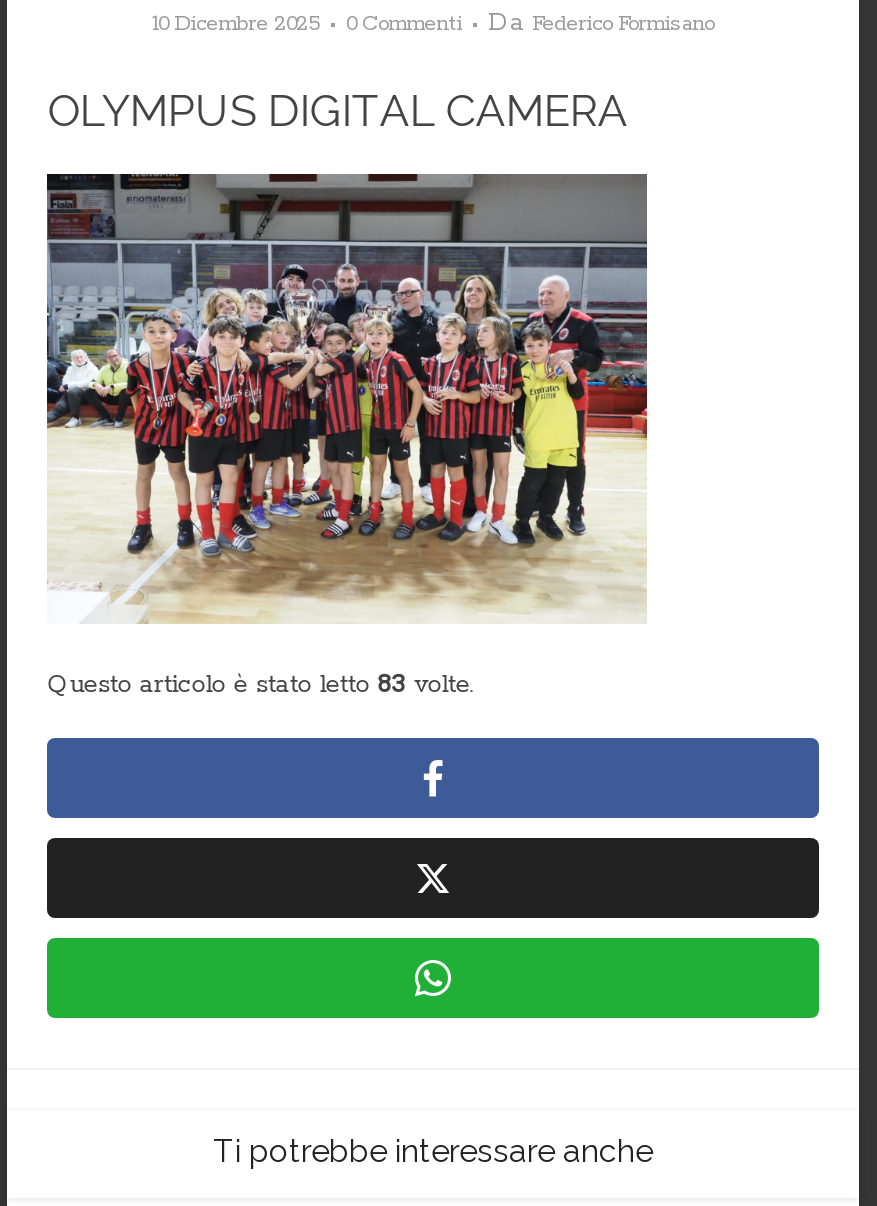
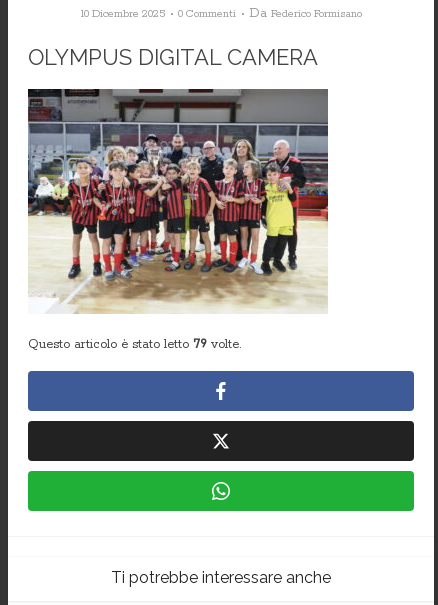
- Questo articolo è stato letto 83 volte.
+ Questo articolo è stato letto 79 volte.
